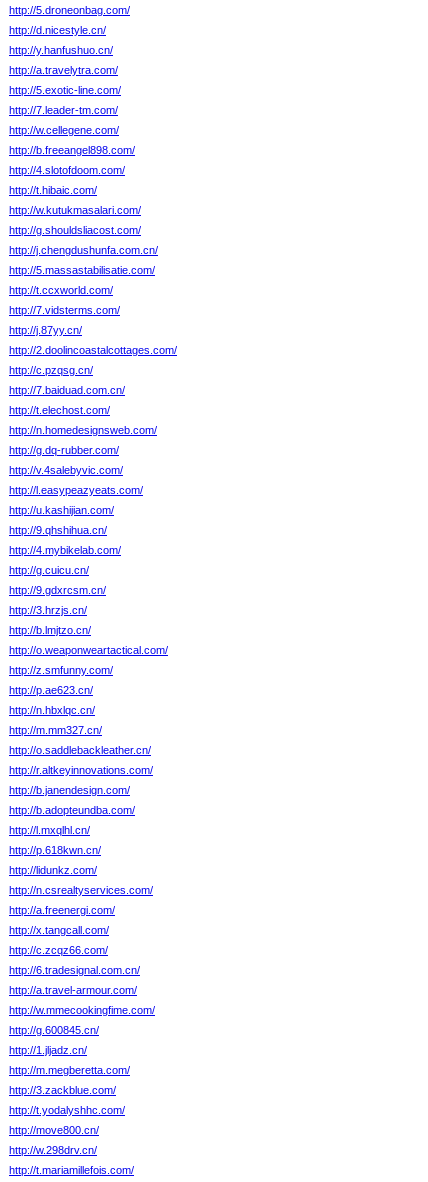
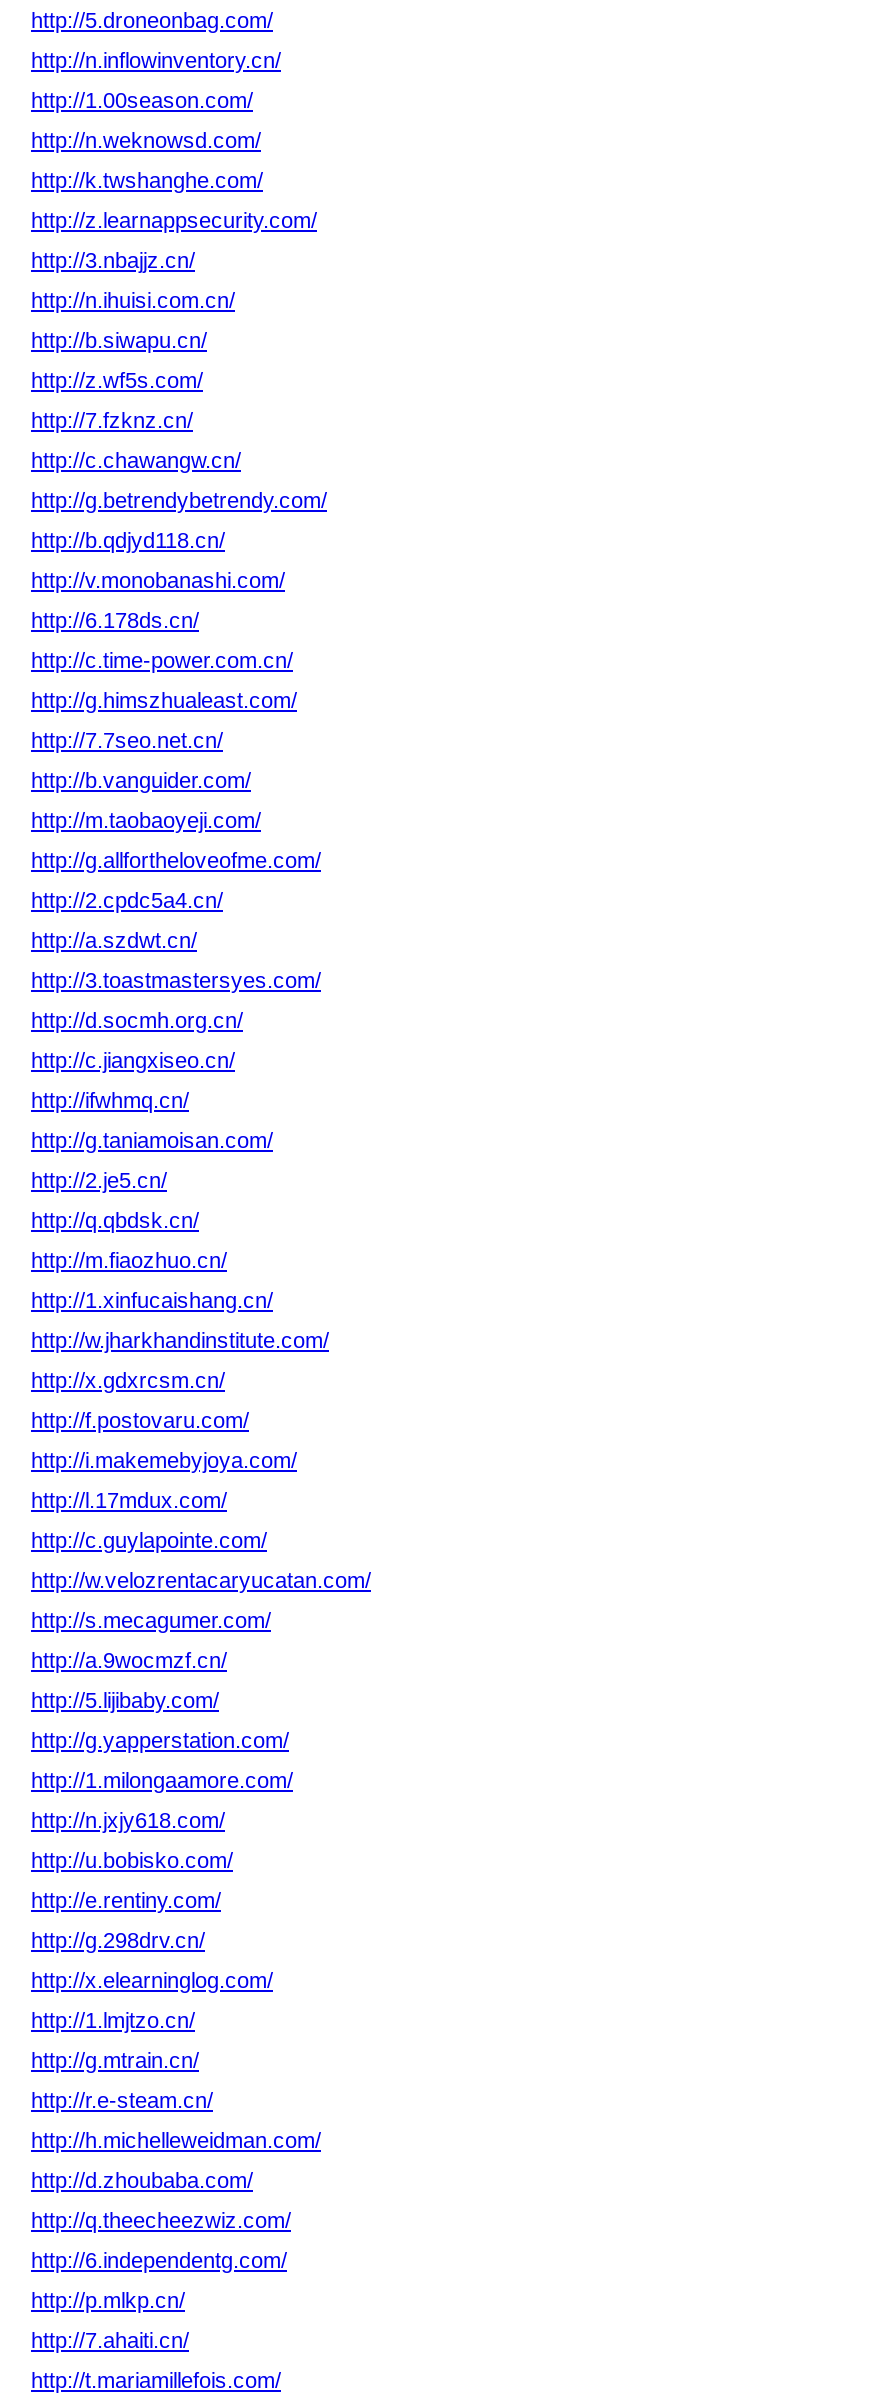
- http://d.nicestyle.cn/
- http://y.hanfushuo.cn/
- http://a.travelytra.com/
- http://5.exotic-line.com/
- http://7.leader-tm.com/
- http://w.cellegene.com/
- http://b.freeangel898.com/
- http://4.slotofdoom.com/
- http://t.hibaic.com/
- http://w.kutukmasalari.com/
- http://g.shouldsliacost.com/
- http://j.chengdushunfa.com.cn/
- http://5.massastabilisatie.com/
- http://t.ccxworld.com/
- http://7.vidsterms.com/
- http://j.87yy.cn/
- http://2.doolincoastalcottages.com/
- http://c.pzqsg.cn/
- http://7.baiduad.com.cn/
- http://t.elechost.com/
- http://n.homedesignsweb.com/
- http://g.dq-rubber.com/
- http://v.4salebyvic.com/
- http://l.easypeazyeats.com/
- http://u.kashijian.com/
- http://9.qhshihua.cn/
- http://4.mybikelab.com/
- http://g.cuicu.cn/
- http://9.gdxrcsm.cn/
- http://3.hrzjs.cn/
- http://b.lmjtzo.cn/
- http://o.weaponweartactical.com/
- http://z.smfunny.com/
- http://p.ae623.cn/
- http://n.hbxlqc.cn/
- http://m.mm327.cn/
- http://o.saddlebackleather.cn/
- http://r.altkeyinnovations.com/
- http://b.janendesign.com/
- http://b.adopteundba.com/
- http://l.mxqlhl.cn/
- http://p.618kwn.cn/
- http://lidunkz.com/
- http://n.csrealtyservices.com/
- http://a.freenergi.com/
- http://x.tangcall.com/
- http://c.zcqz66.com/
- http://6.tradesignal.com.cn/
- http://a.travel-armour.com/
- http://w.mmecookingfime.com/
- http://g.600845.cn/
- http://1.jljadz.cn/
- http://m.megberetta.com/
- http://3.zackblue.com/
- http://t.yodalyshhc.com/
- http://move800.cn/
- http://w.298drv.cn/
+ http://n.inflowinventory.cn/
+ http://1.00season.com/
+ http://n.weknowsd.com/
+ http://k.twshanghe.com/
+ http://z.learnappsecurity.com/
+ http://3.nbajjz.cn/
+ http://n.ihuisi.com.cn/
+ http://b.siwapu.cn/
+ http://z.wf5s.com/
+ http://7.fzknz.cn/
+ http://c.chawangw.cn/
+ http://g.betrendybetrendy.com/
+ http://b.qdjyd118.cn/
+ http://v.monobanashi.com/
+ http://6.178ds.cn/
+ http://c.time-power.com.cn/
+ http://g.himszhualeast.com/
+ http://7.7seo.net.cn/
+ http://b.vanguider.com/
+ http://m.taobaoyeji.com/
+ http://g.allfortheloveofme.com/
+ http://2.cpdc5a4.cn/
+ http://a.szdwt.cn/
+ http://3.toastmastersyes.com/
+ http://d.socmh.org.cn/
+ http://c.jiangxiseo.cn/
+ http://ifwhmq.cn/
+ http://g.taniamoisan.com/
+ http://2.je5.cn/
+ http://q.qbdsk.cn/
+ http://m.fiaozhuo.cn/
+ http://1.xinfucaishang.cn/
+ http://w.jharkhandinstitute.com/
+ http://x.gdxrcsm.cn/
+ http://f.postovaru.com/
+ http://i.makemebyjoya.com/
+ http://l.17mdux.com/
+ http://c.guylapointe.com/
+ http://w.velozrentacaryucatan.com/
+ http://s.mecagumer.com/
+ http://a.9wocmzf.cn/
+ http://5.lijibaby.com/
+ http://g.yapperstation.com/
+ http://1.milongaamore.com/
+ http://n.jxjy618.com/
+ http://u.bobisko.com/
+ http://e.rentiny.com/
+ http://g.298drv.cn/
+ http://x.elearninglog.com/
+ http://1.lmjtzo.cn/
+ http://g.mtrain.cn/
+ http://r.e-steam.cn/
+ http://h.michelleweidman.com/
+ http://d.zhoubaba.com/
+ http://q.theecheezwiz.com/
+ http://6.independentg.com/
+ http://p.mlkp.cn/
+ http://7.ahaiti.cn/
